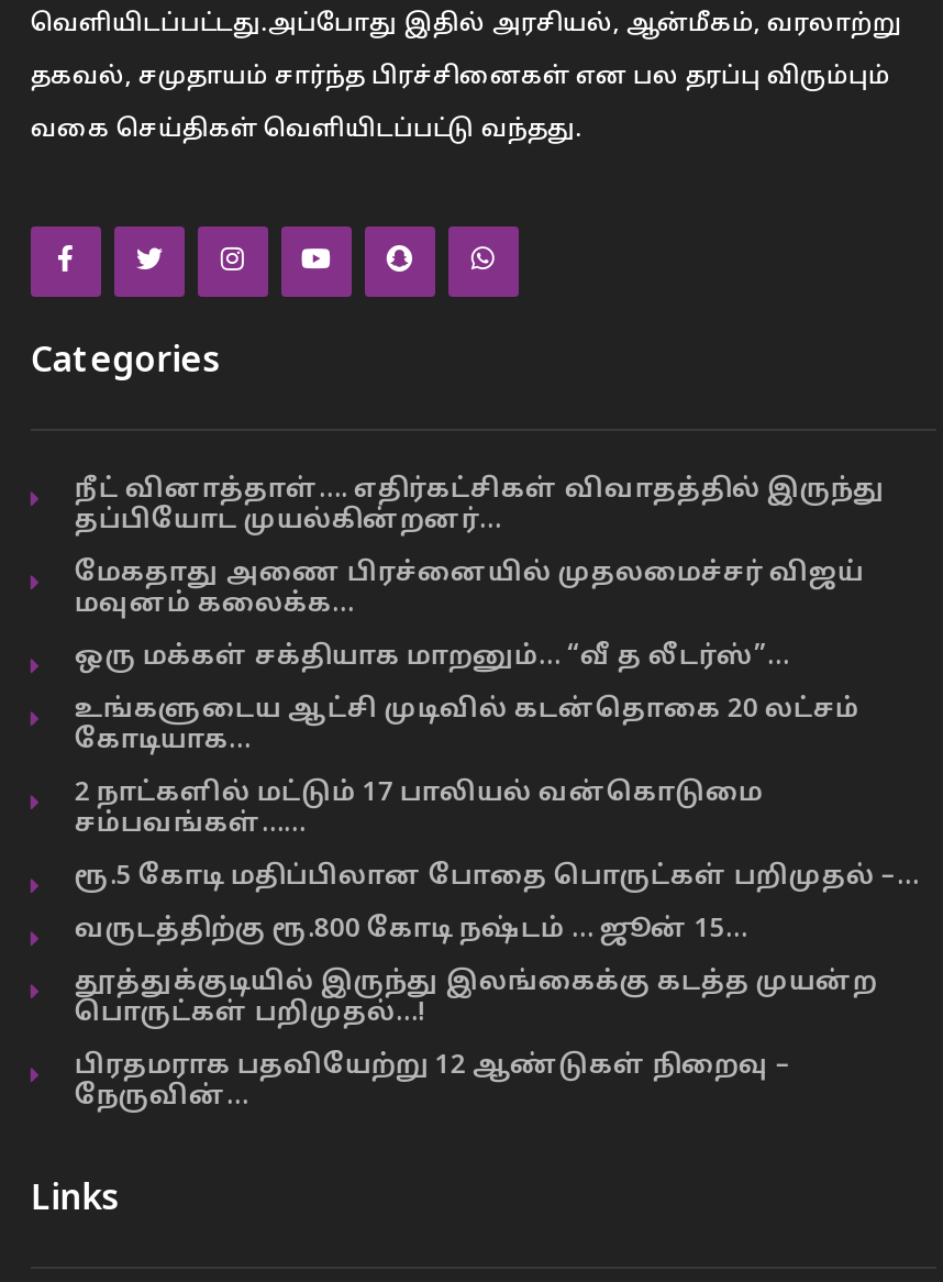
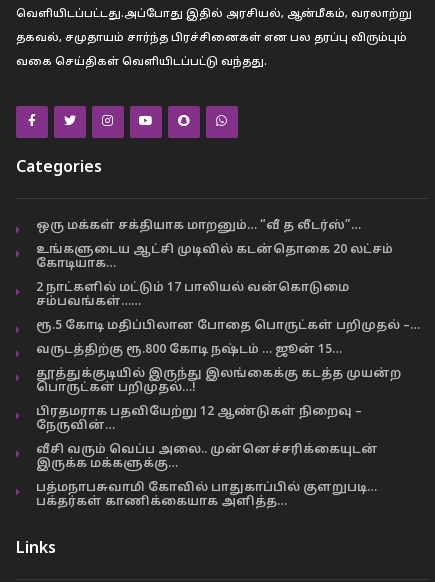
- நீட் வினாத்தாள்…. எதிர்கட்சிகள் விவாதத்தில் இருந்து
- தப்பியோட முயல்கின்றனர்…
- மேகதாது அணை பிரச்னையில் முதலமைச்சர் விஜய்
- மவுனம் கலைக்க…

moved up: ஒரு மக்கள் சக்தியாக மாறனும்… “வீ த லீடர்ஸ்”… | உங்களுடைய ஆட்சி முடிவில் கடன்தொகை 20 லட்சம் | கோடியாக… | ... | பிரதமராக பதவியேற்று 12 ஆண்டுகள் நிறைவு – | நேருவின்…

+ வீசி வரும் வெப்ப அலை.. முன்னெச்சரிக்கையுடன்
+ இருக்க மக்களுக்கு…
+ பத்மநாபசுவாமி கோவில் பாதுகாப்பில் குளறுபடி…
+ பக்தர்கள் காணிக்கையாக அளித்த…
